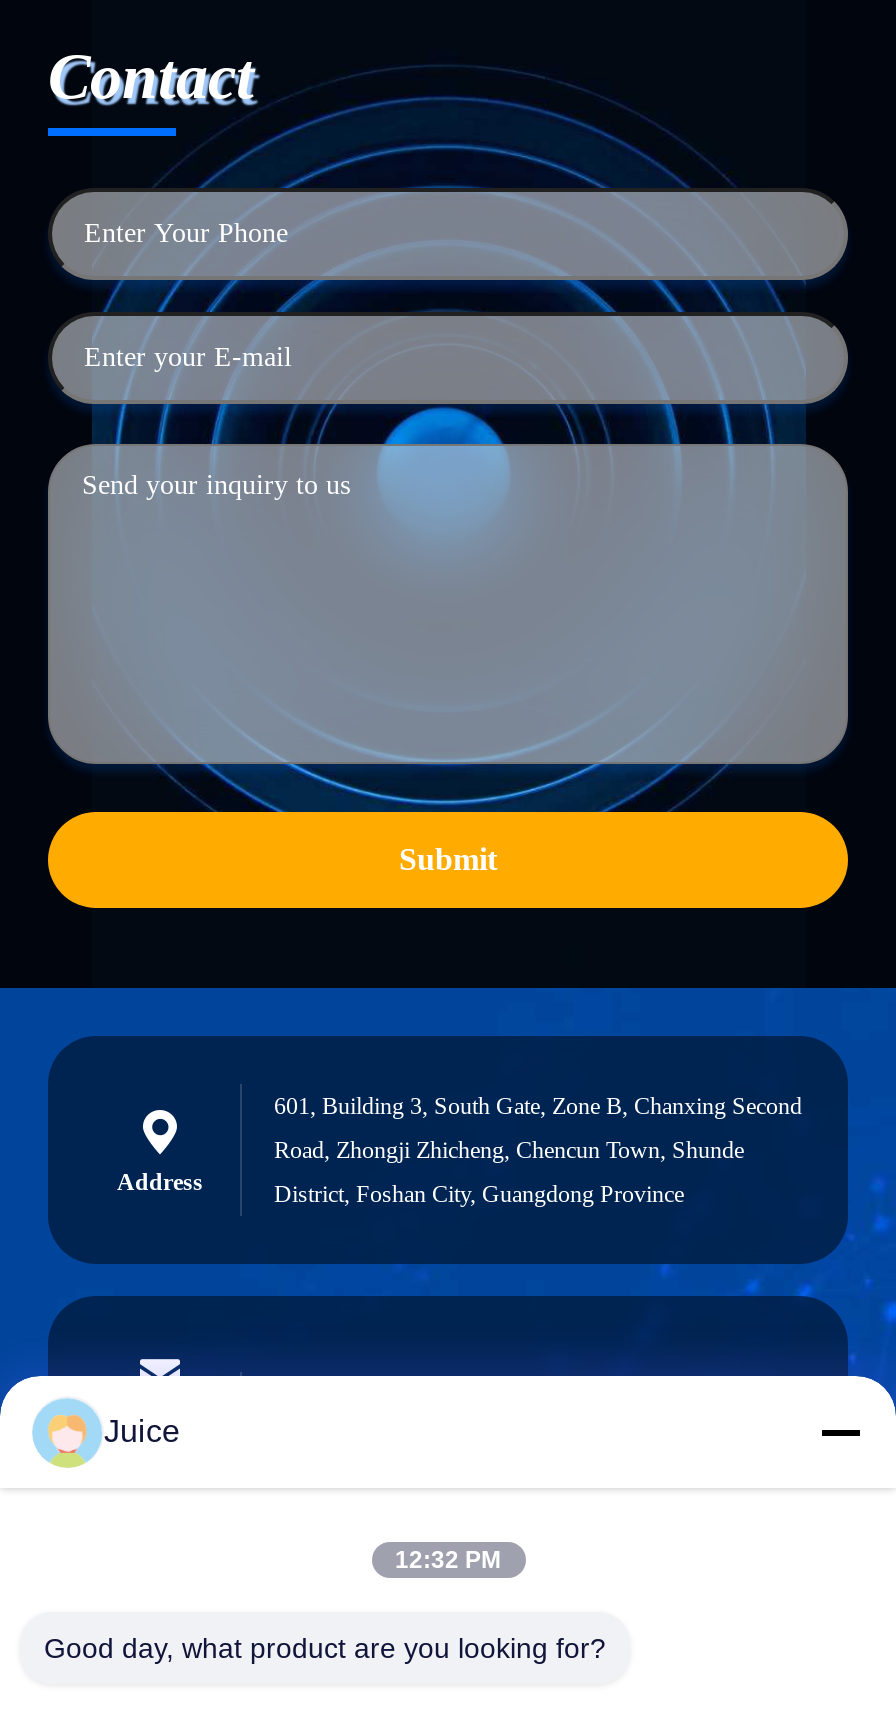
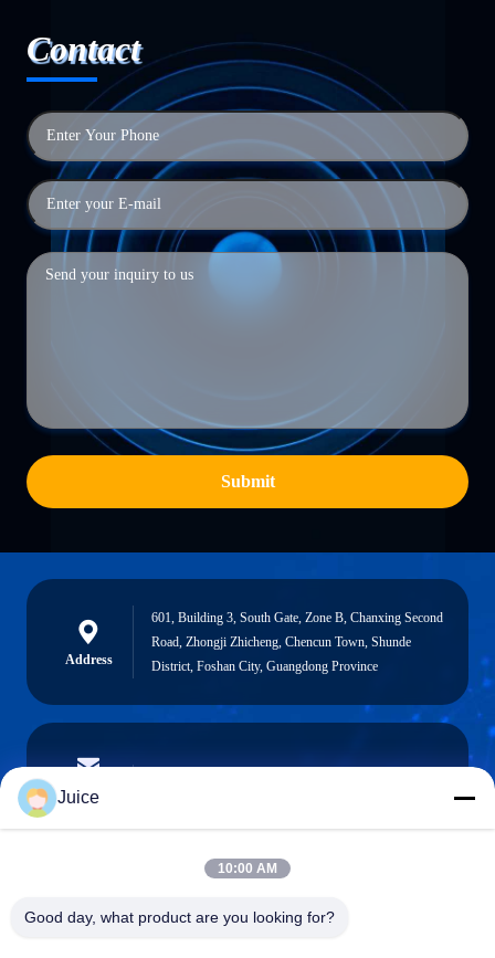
- 12:32 PM
+ 10:00 AM
